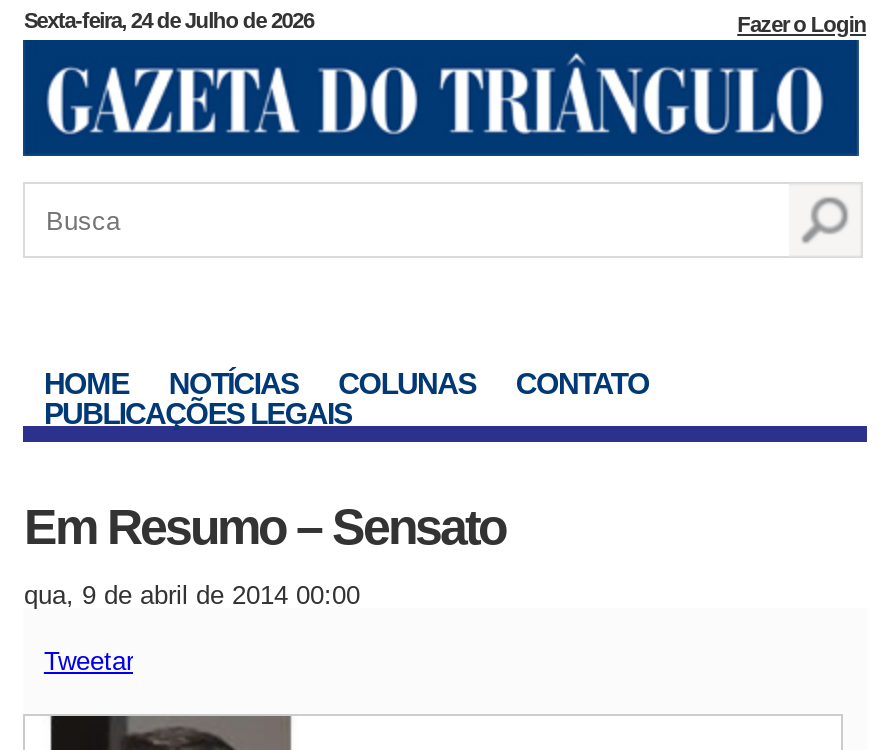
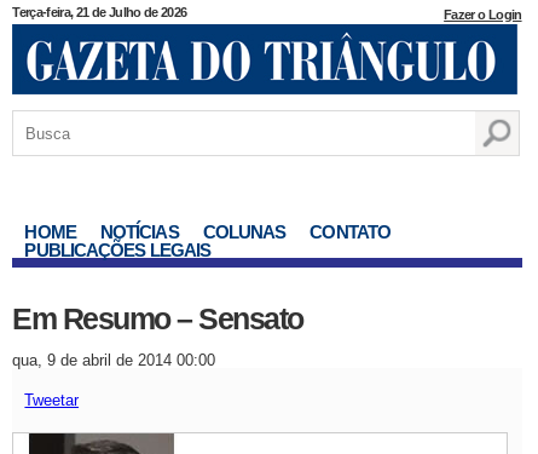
- Sexta-feira, 24 de Julho de 2026
+ Terça-feira, 21 de Julho de 2026
